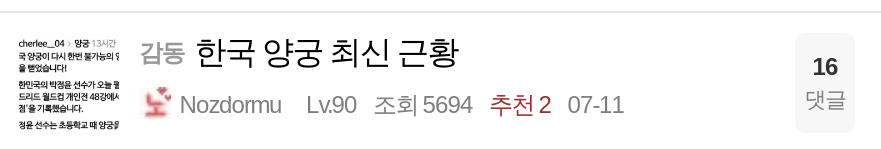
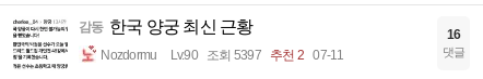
- Nozdormu Lv.90 조회 5694 추천 2 07-11
+ Nozdormu Lv.90 조회 5397 추천 2 07-11
